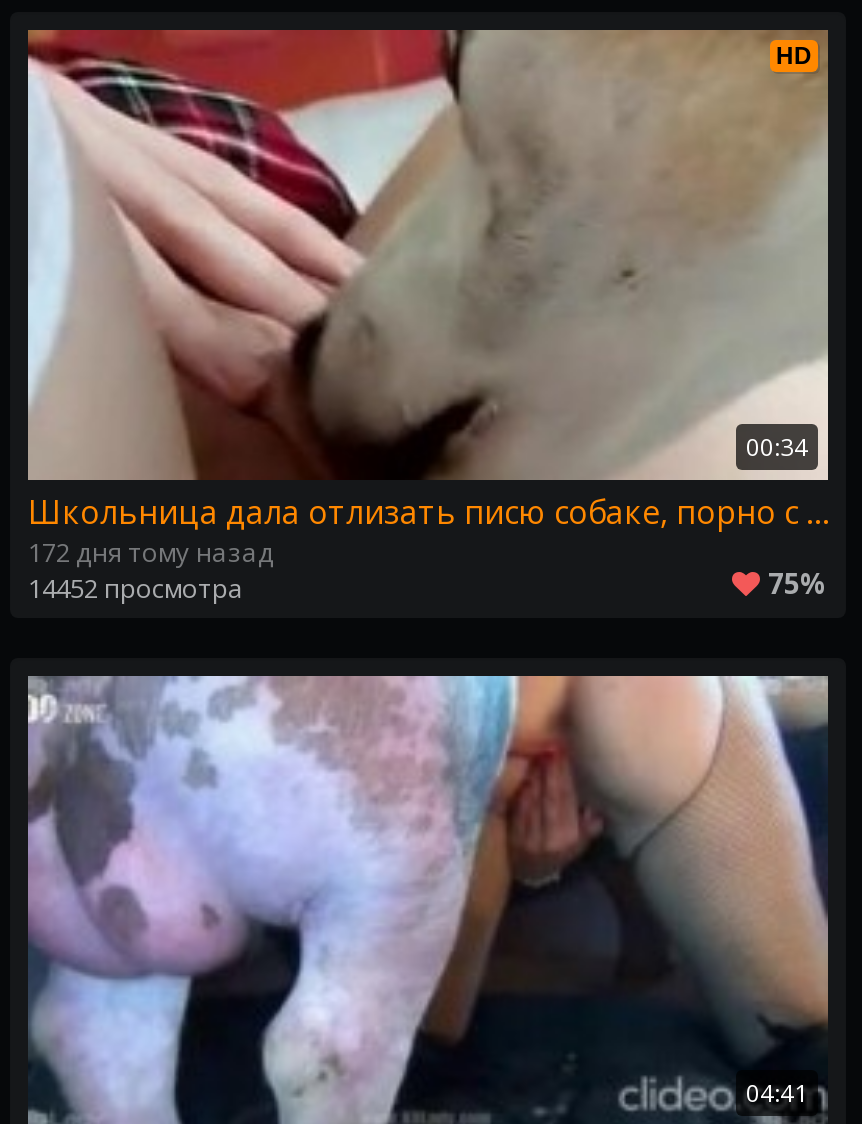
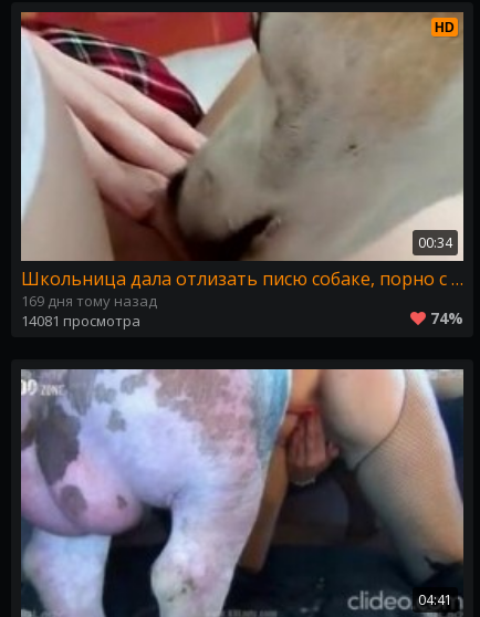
- 172 дня тому назад
+ 169 дня тому назад

- 14452 просмотра
+ 14081 просмотра

- 75%
+ 74%
